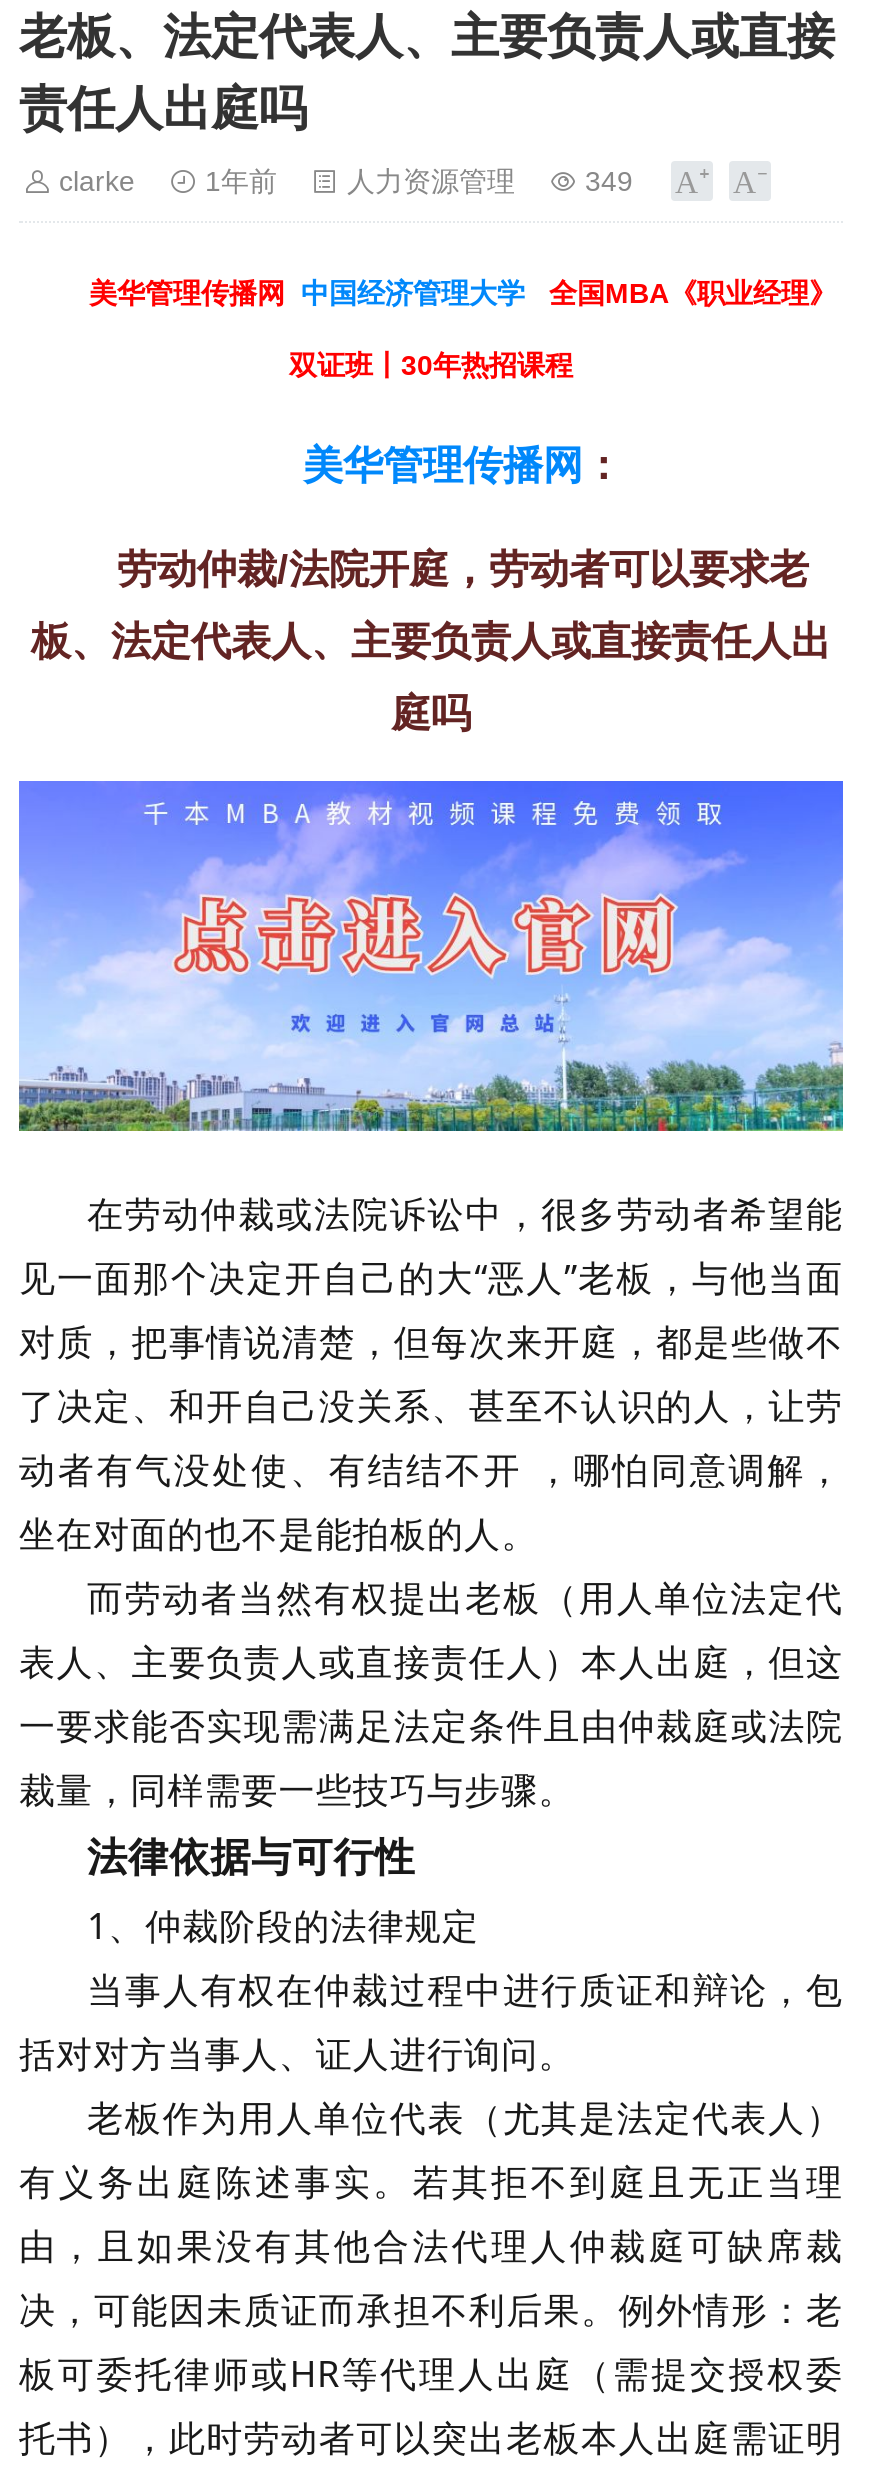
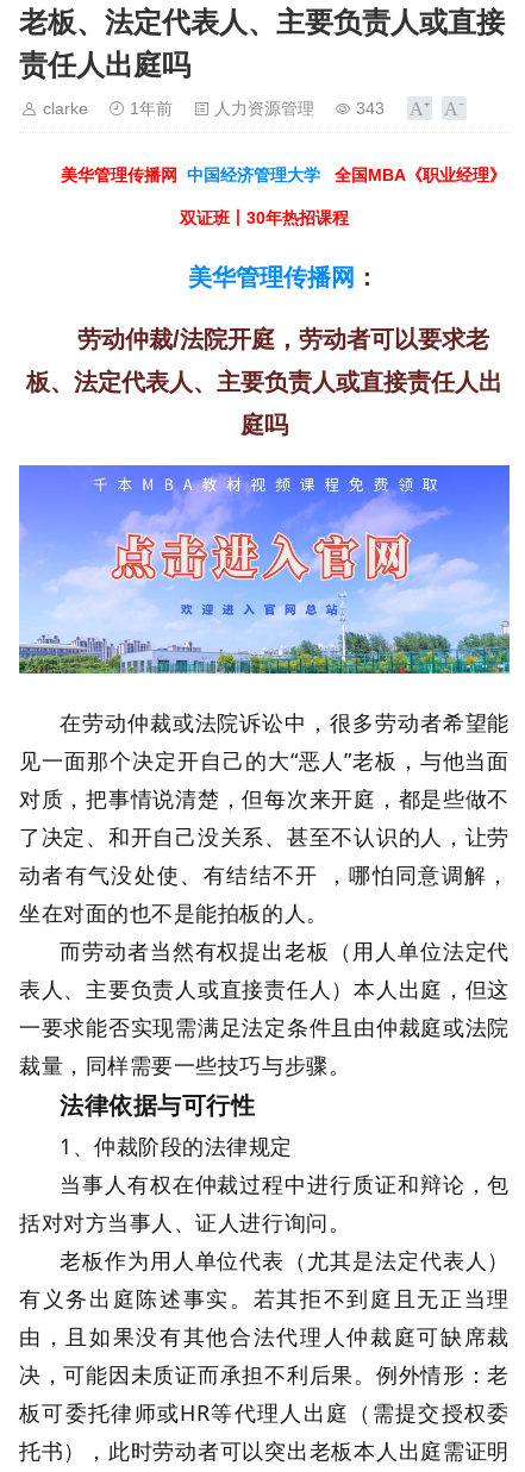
- 349
+ 343
